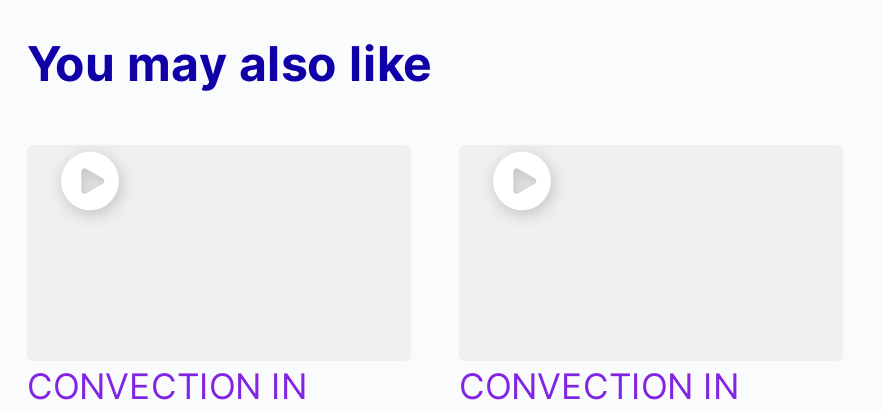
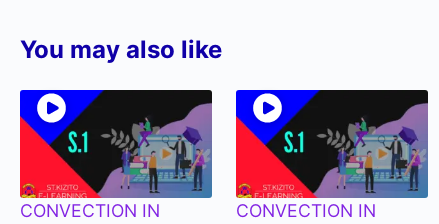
+ [image]

+ [image]
